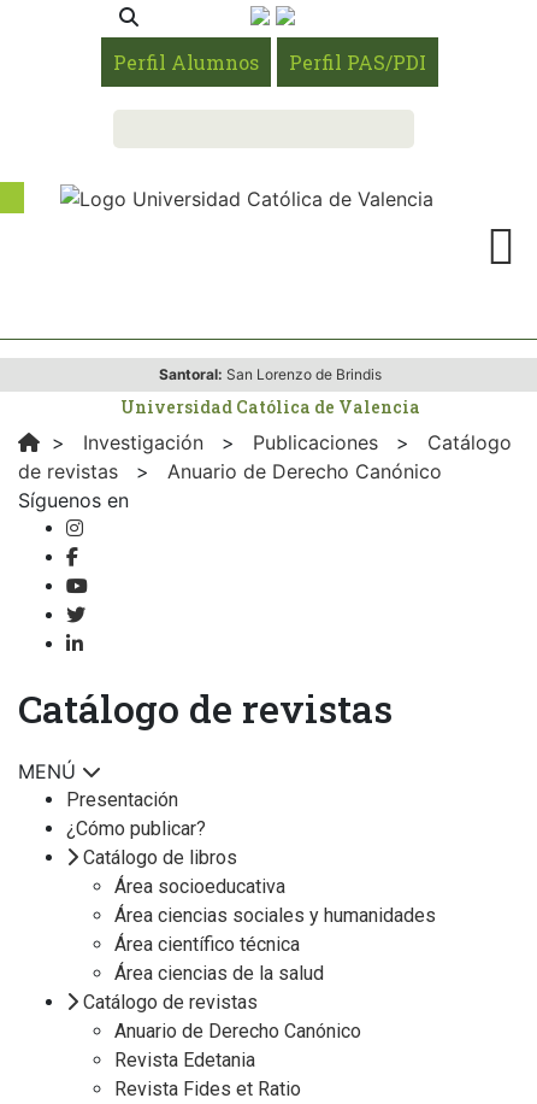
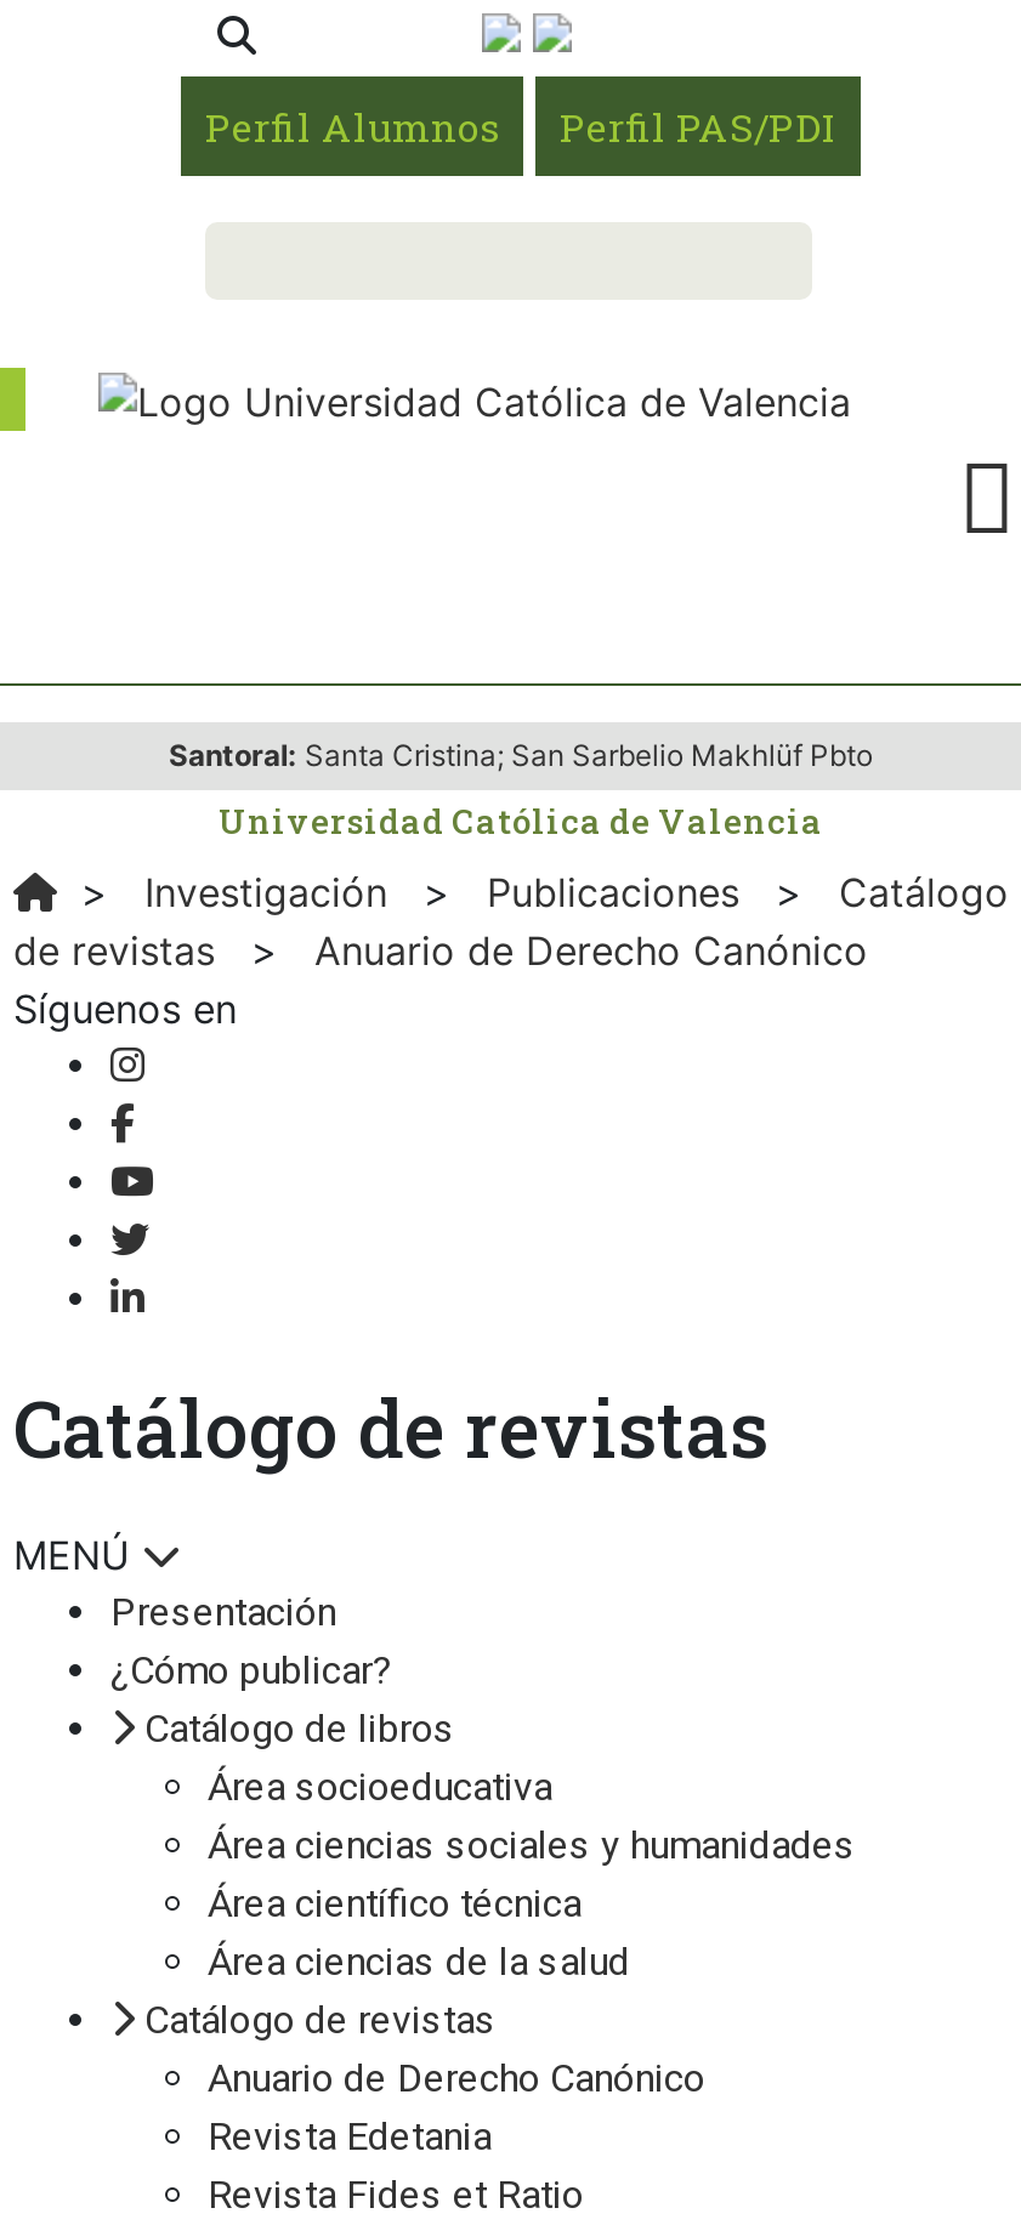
- Santoral: San Lorenzo de Brindis
+ Santoral: Santa Cristina; San Sarbelio Makhlüf Pbto
